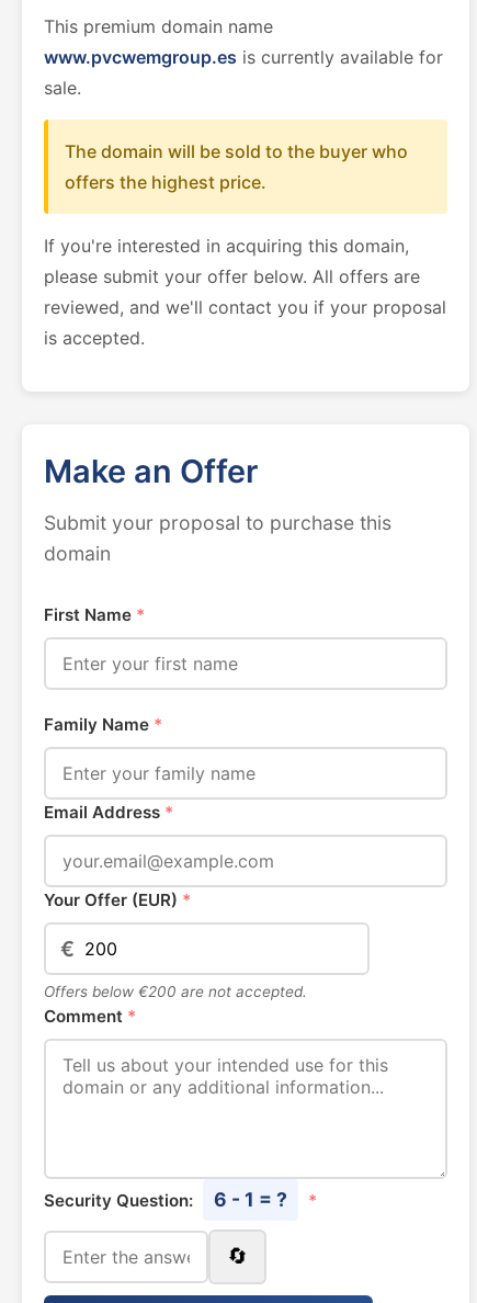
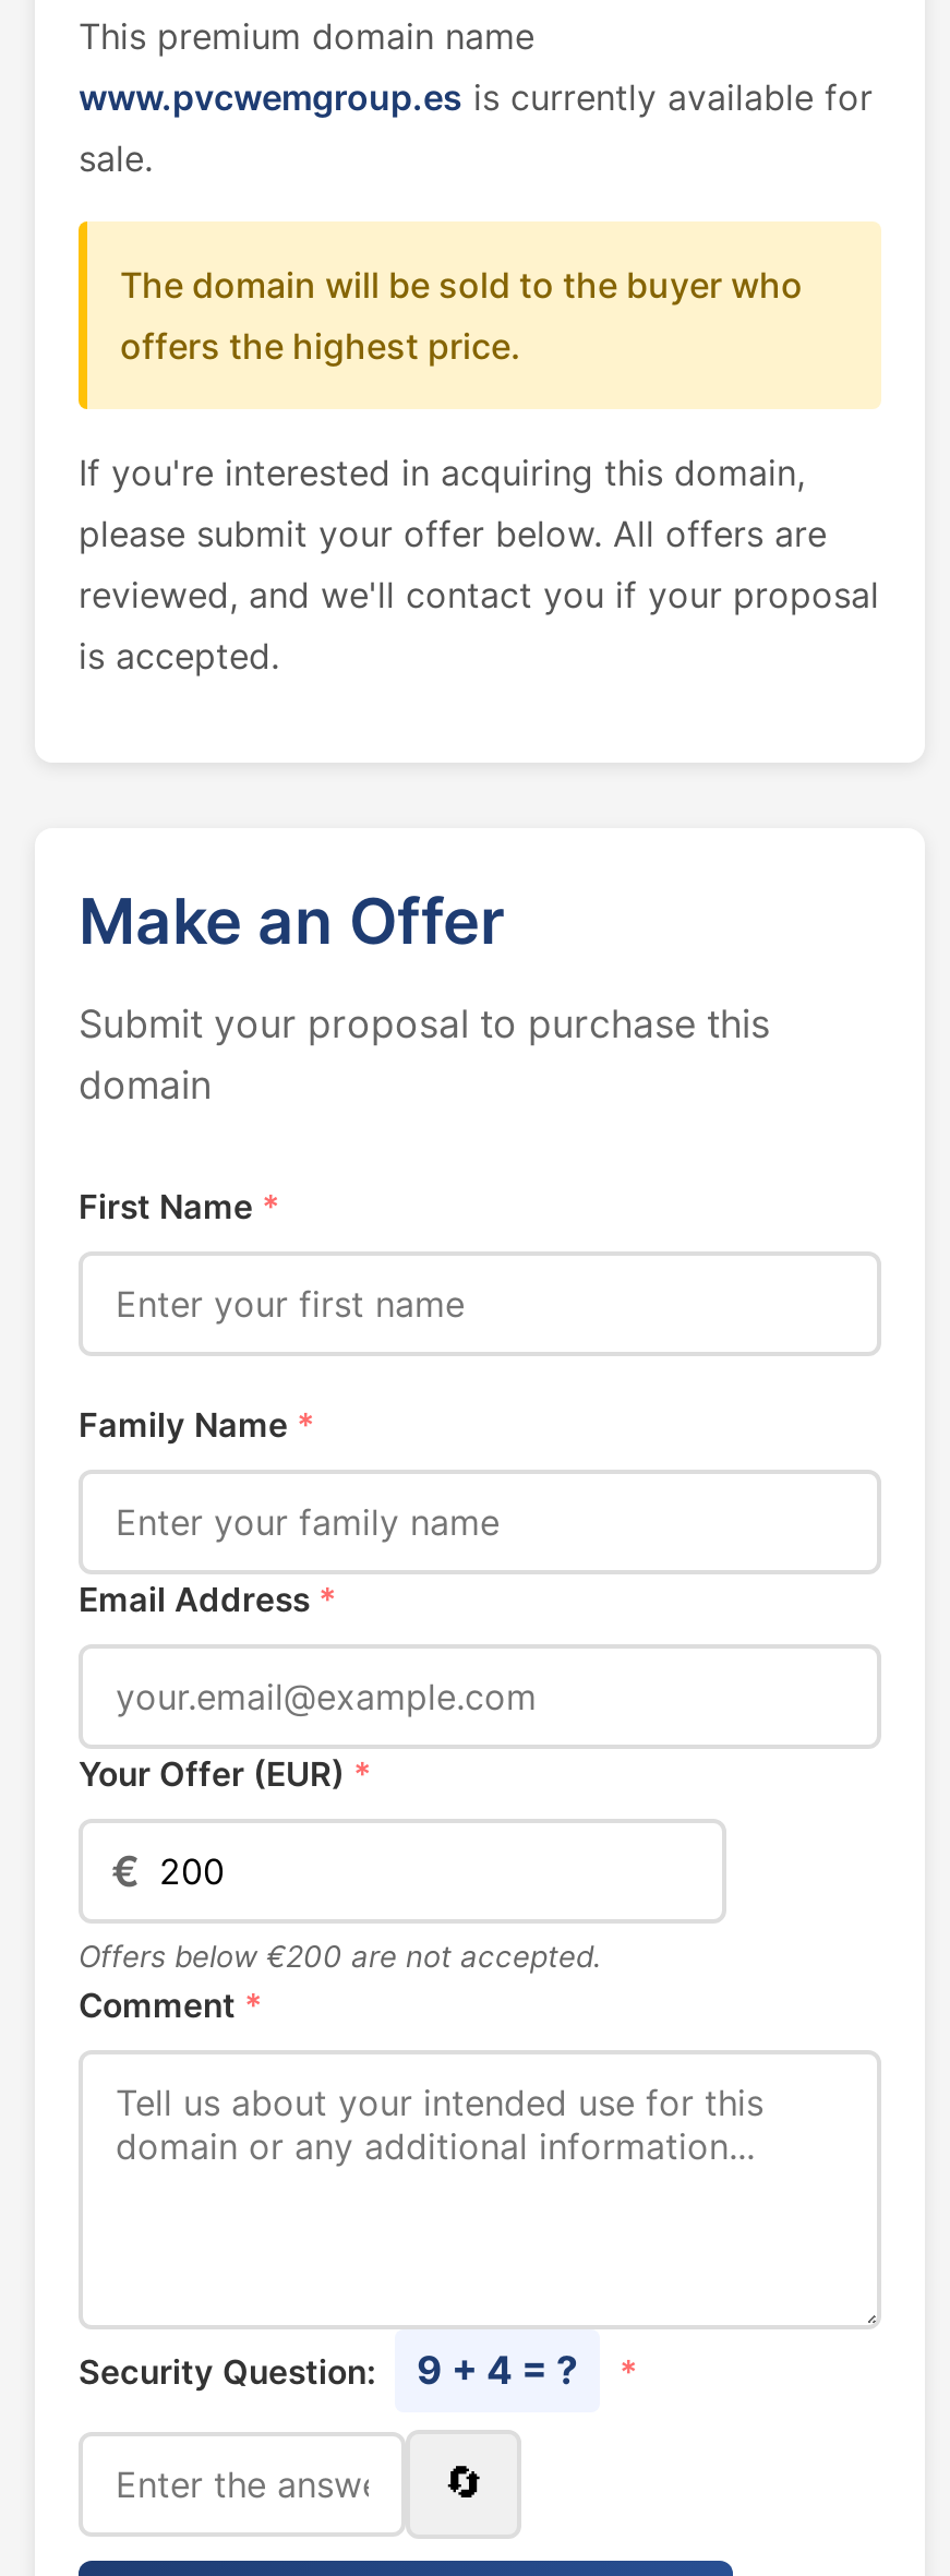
- 6 - 1 = ?
+ 9 + 4 = ?
